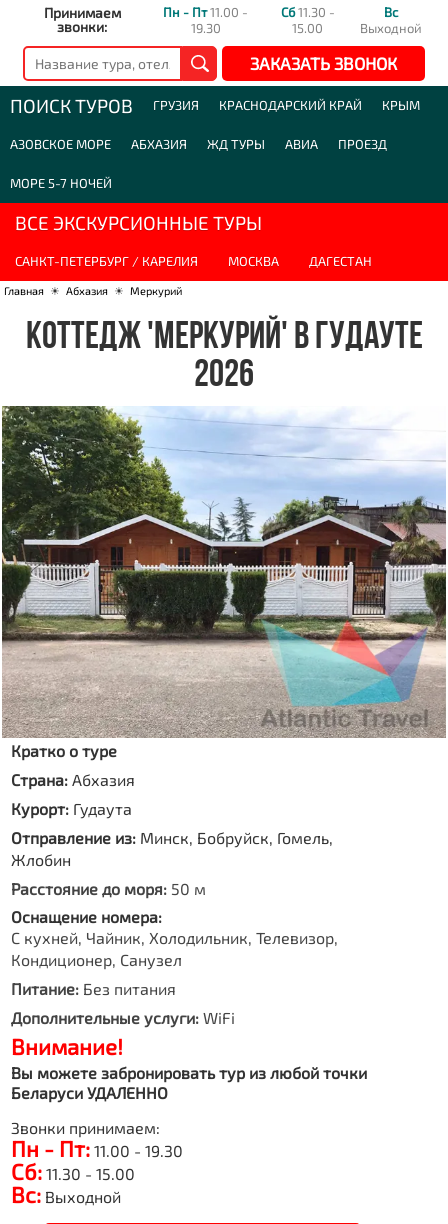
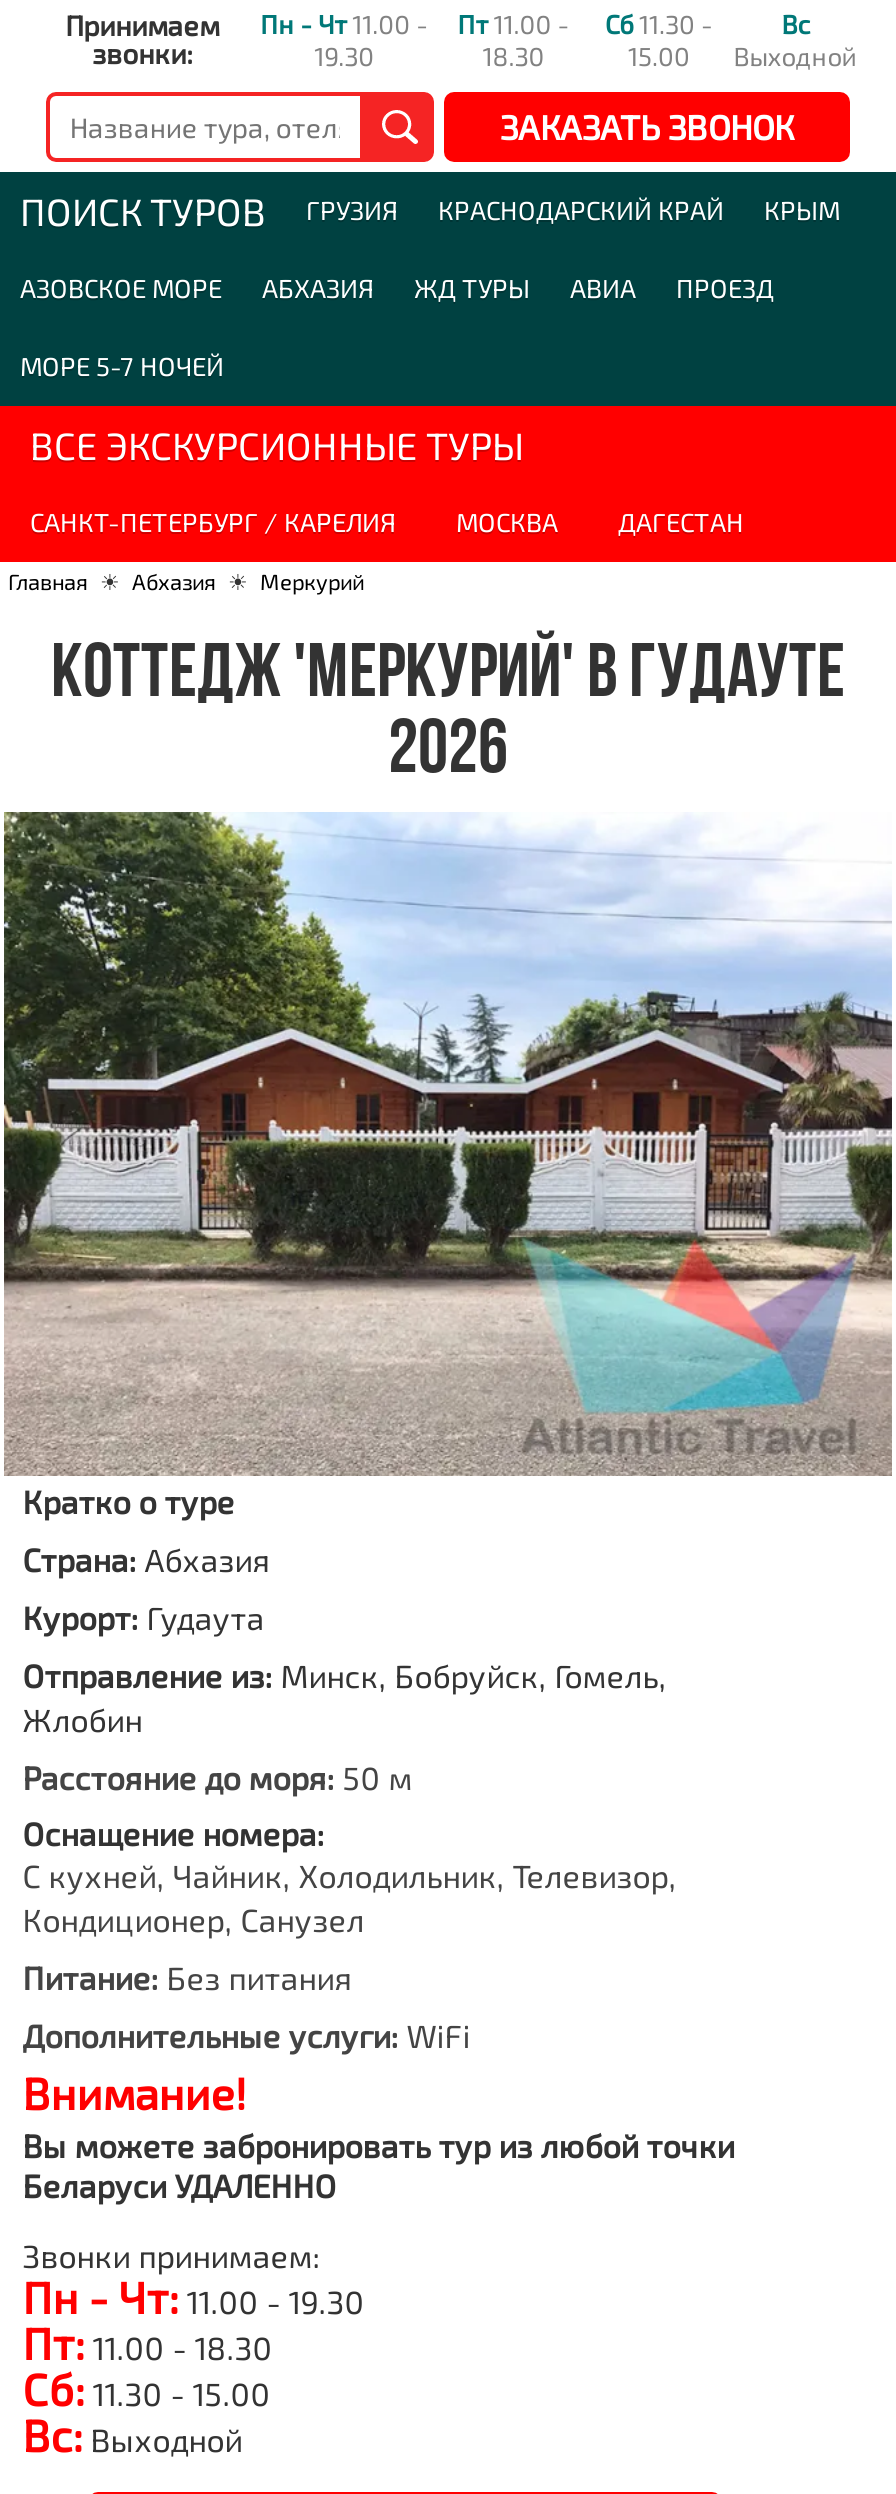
- Пн - Пт11.00 -
+ Пн - Чт11.00 -

+ Пт11.00 -
+ 18.30

- Пн - Пт:11.00 - 19.30
+ Пн - Чт: 11.00 - 19.30
+ Пт: 11.00 - 18.30
